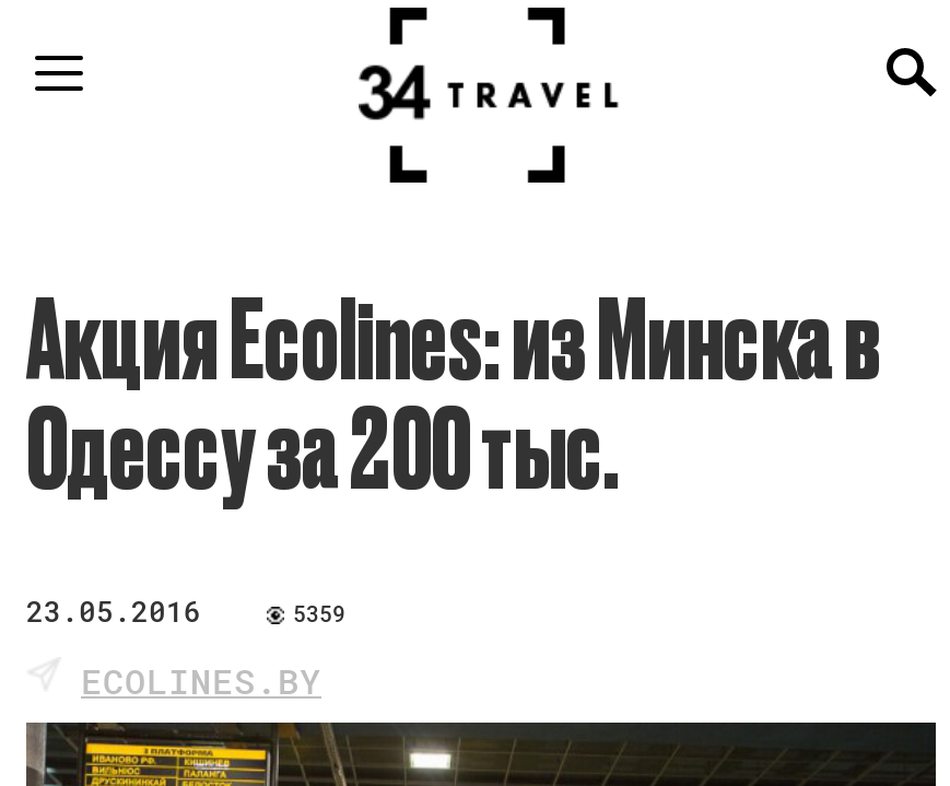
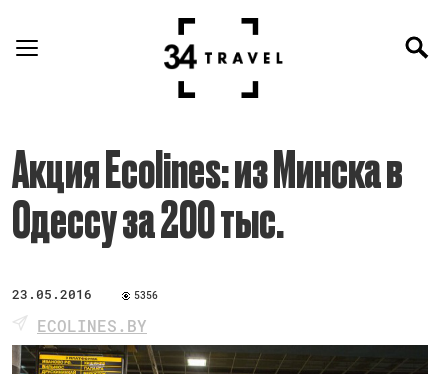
- 5359
+ 5356
